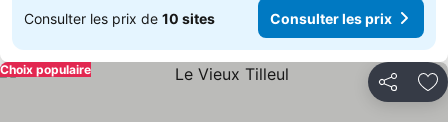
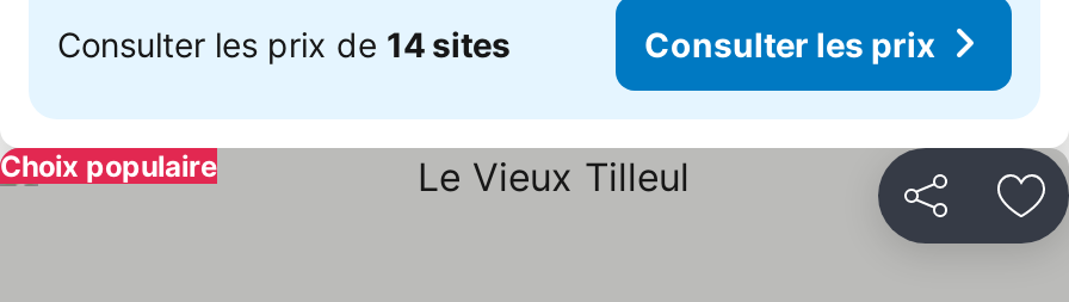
- Consulter les prix de 10 sites
+ Consulter les prix de 14 sites
